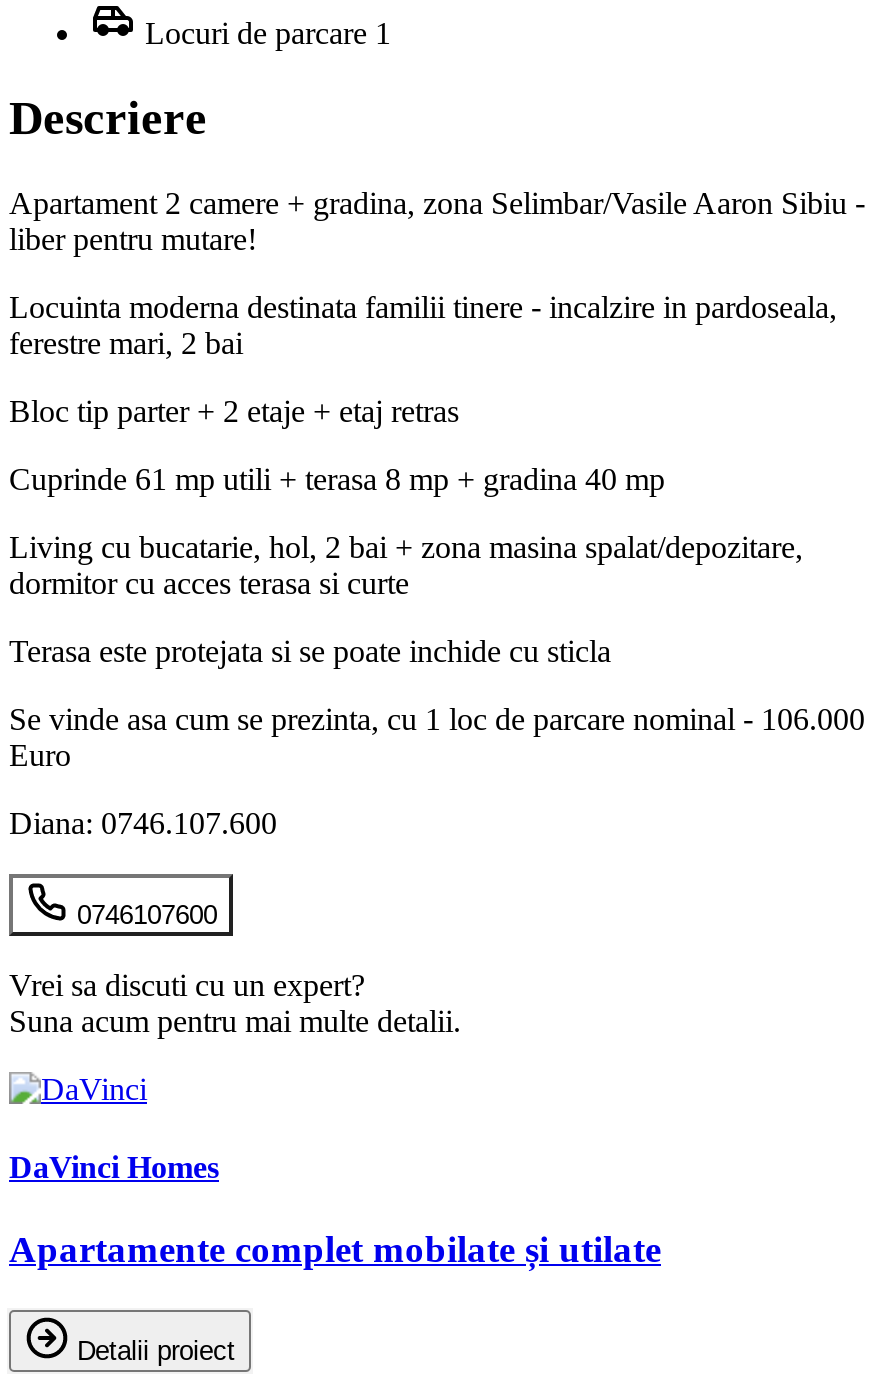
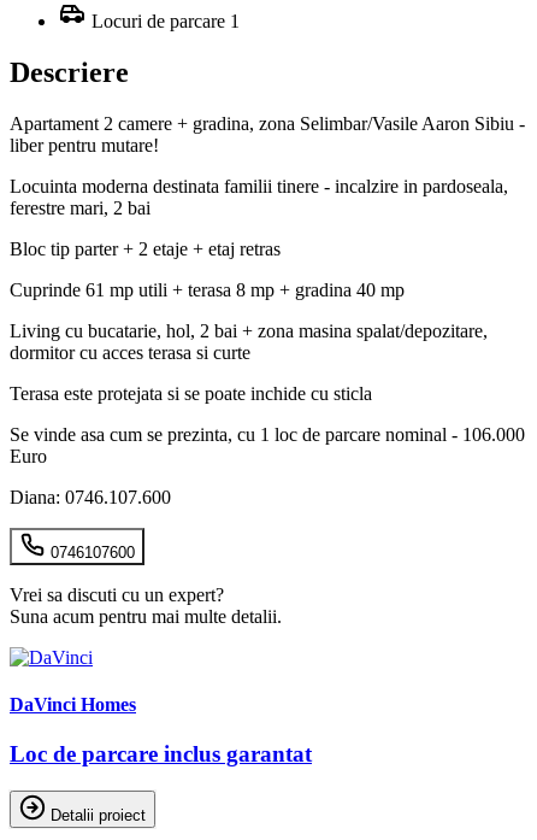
- Apartamente complet mobilate și utilate
+ Loc de parcare inclus garantat
